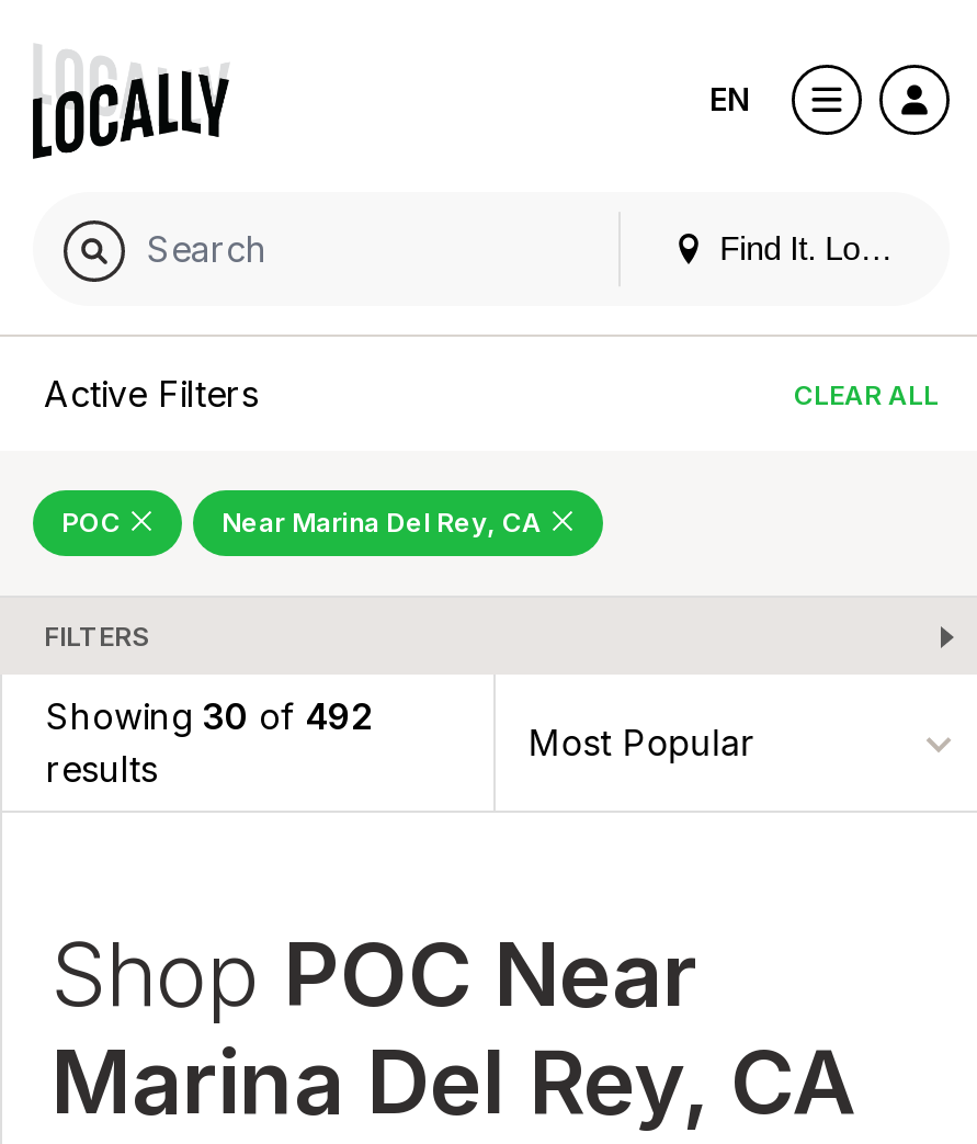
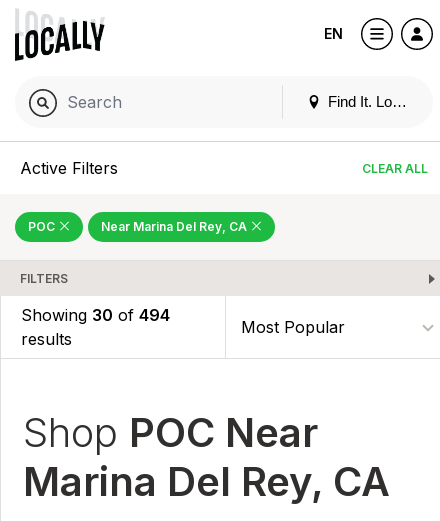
- Showing 30 of 492
+ Showing 30 of 494
